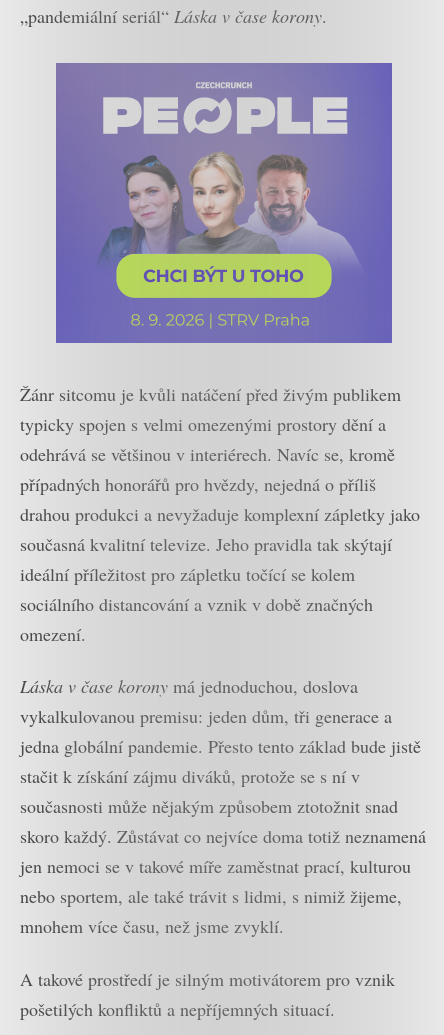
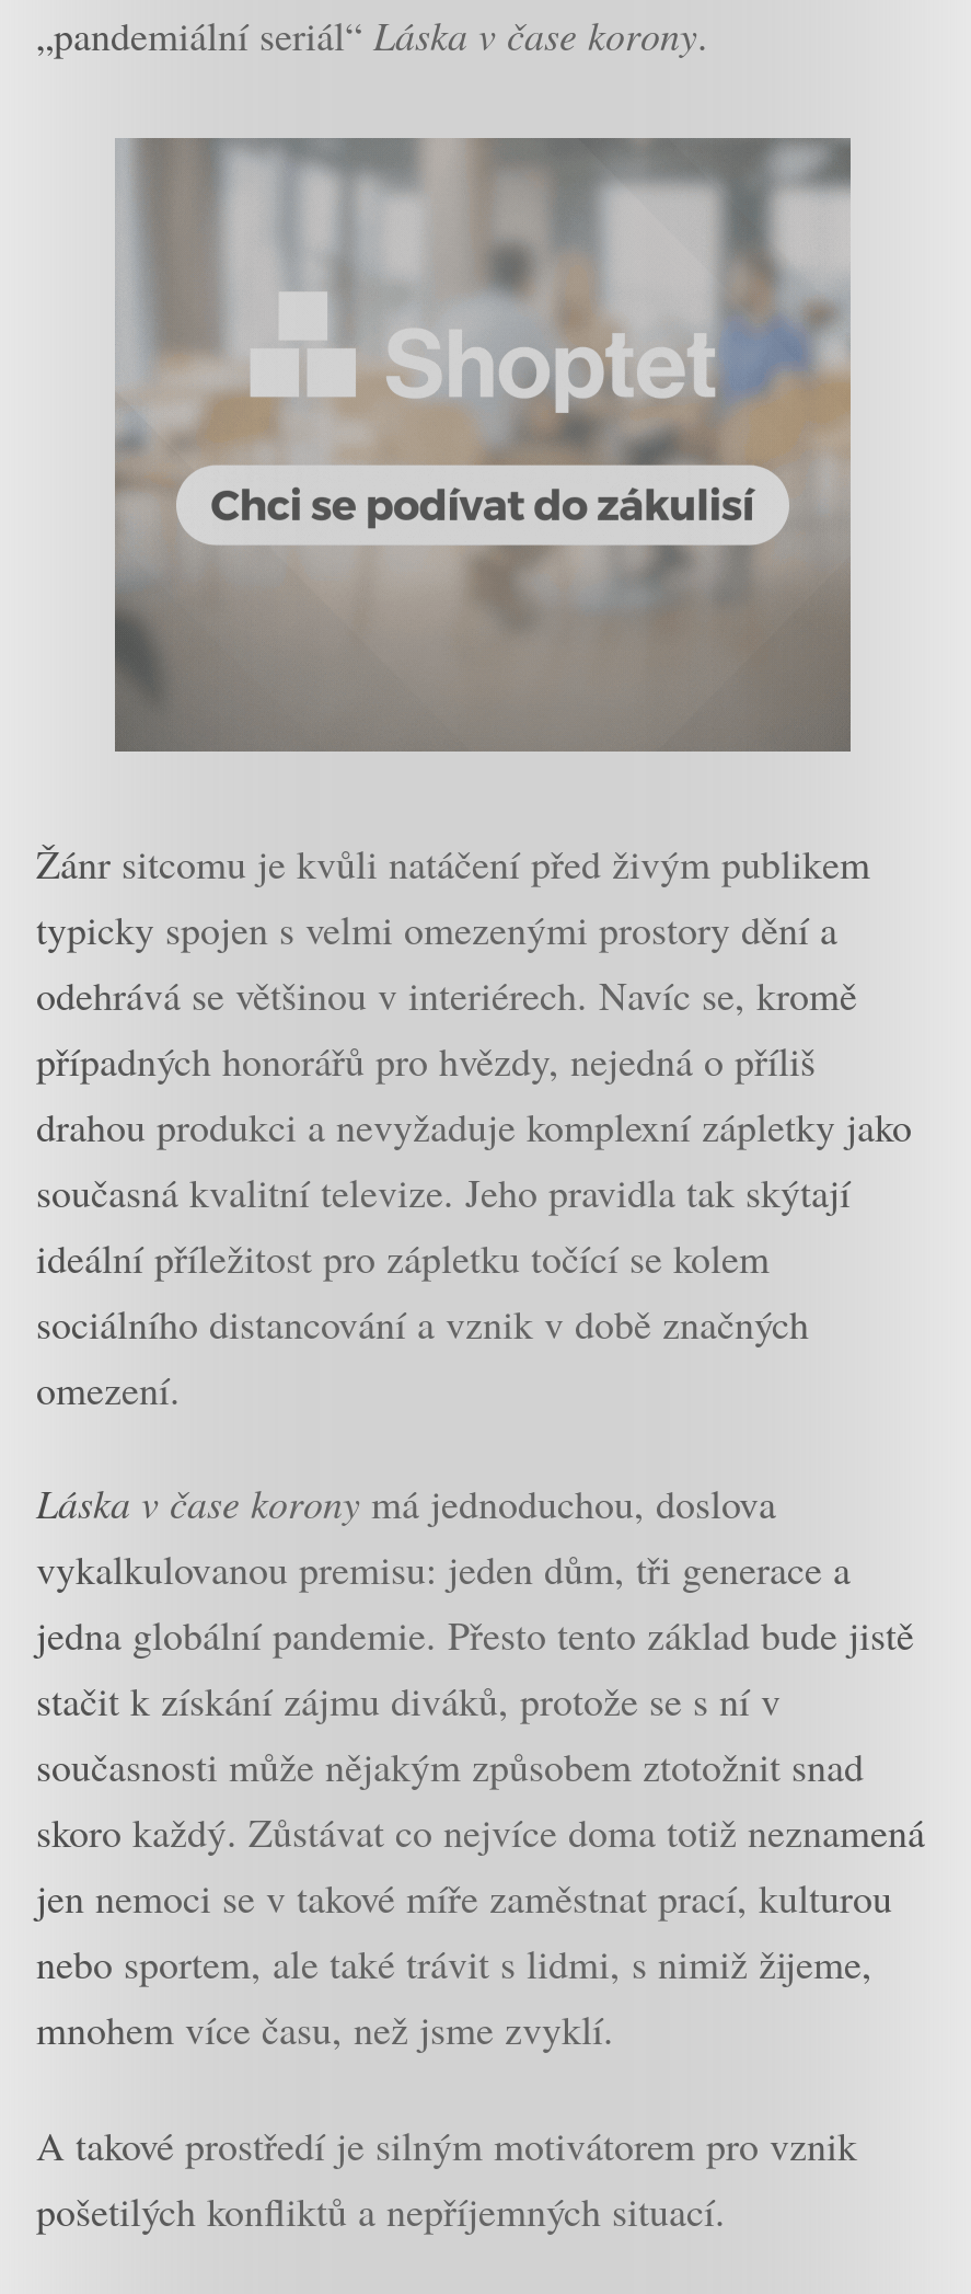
- [image]
+ [image]
